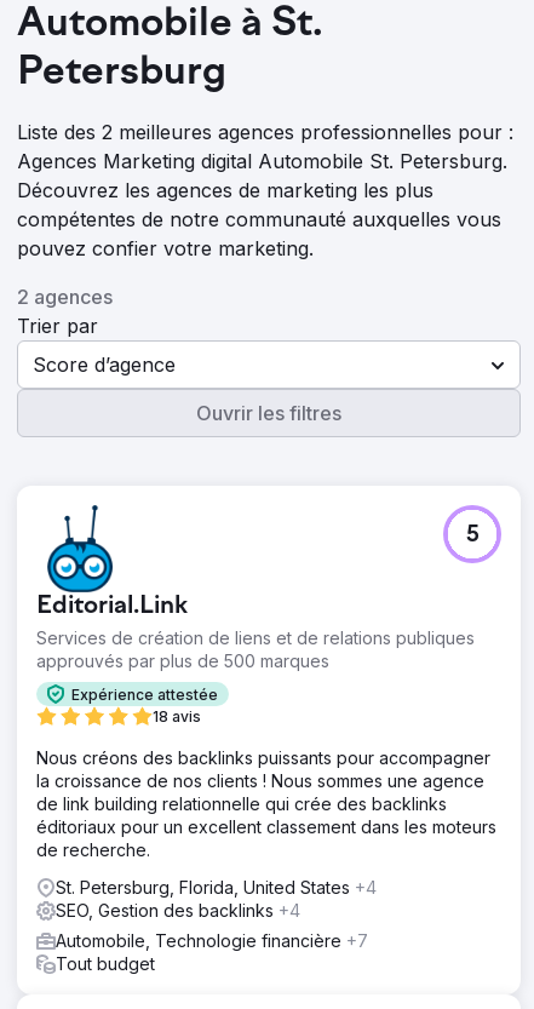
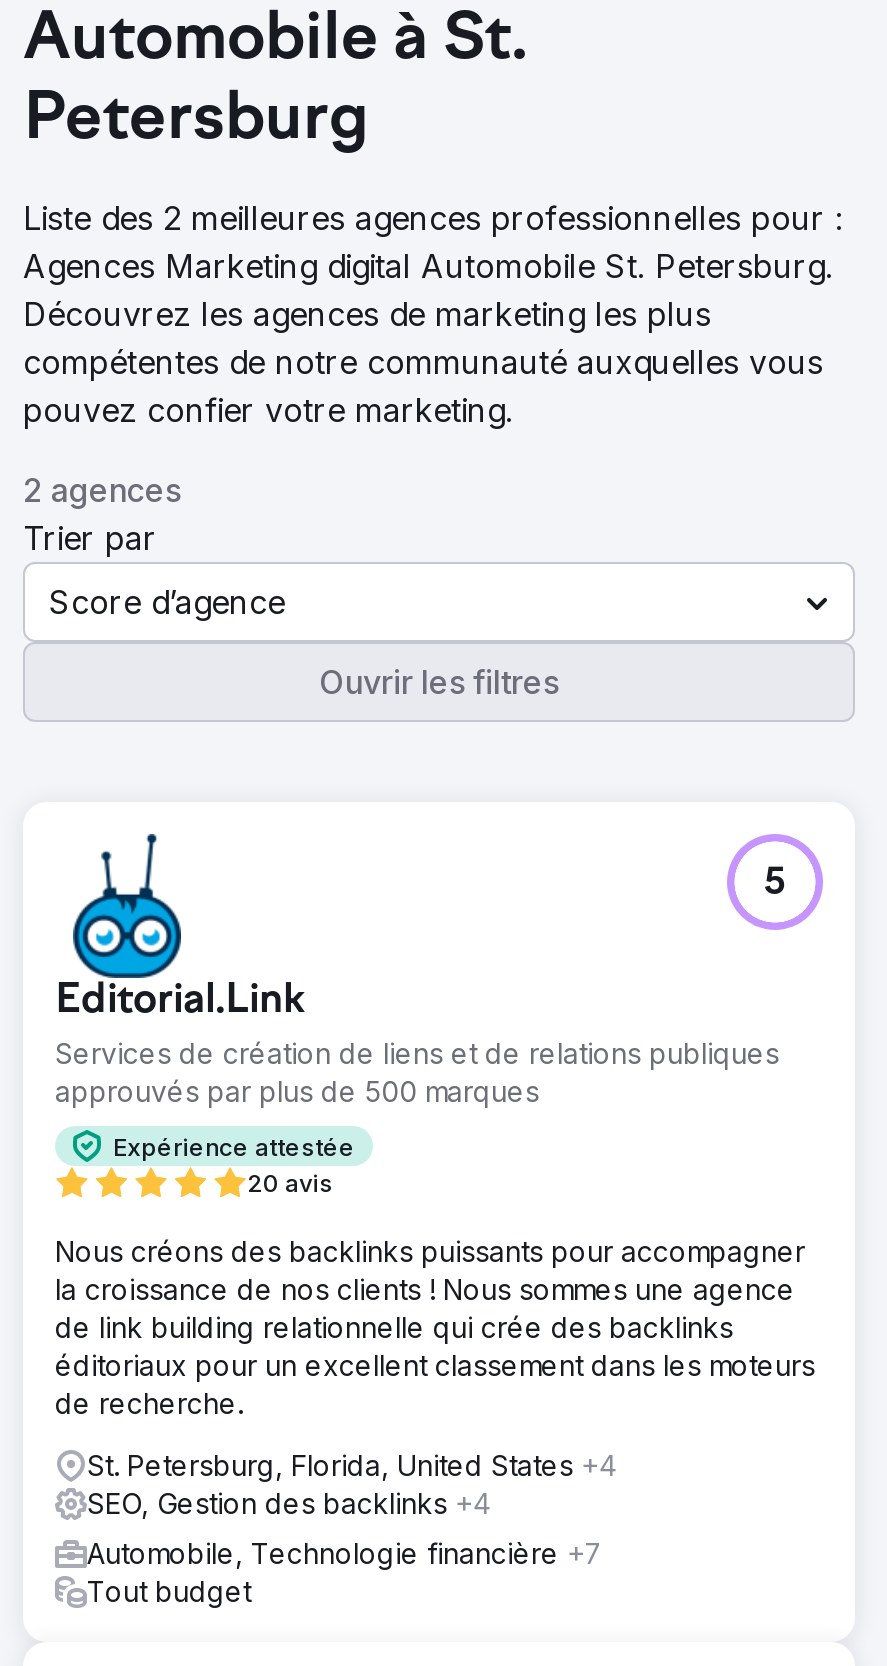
- 18 avis
+ 20 avis
